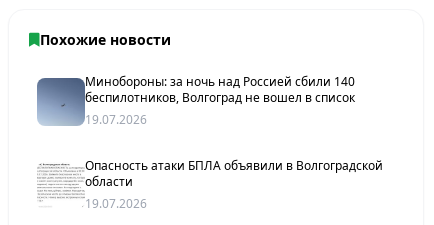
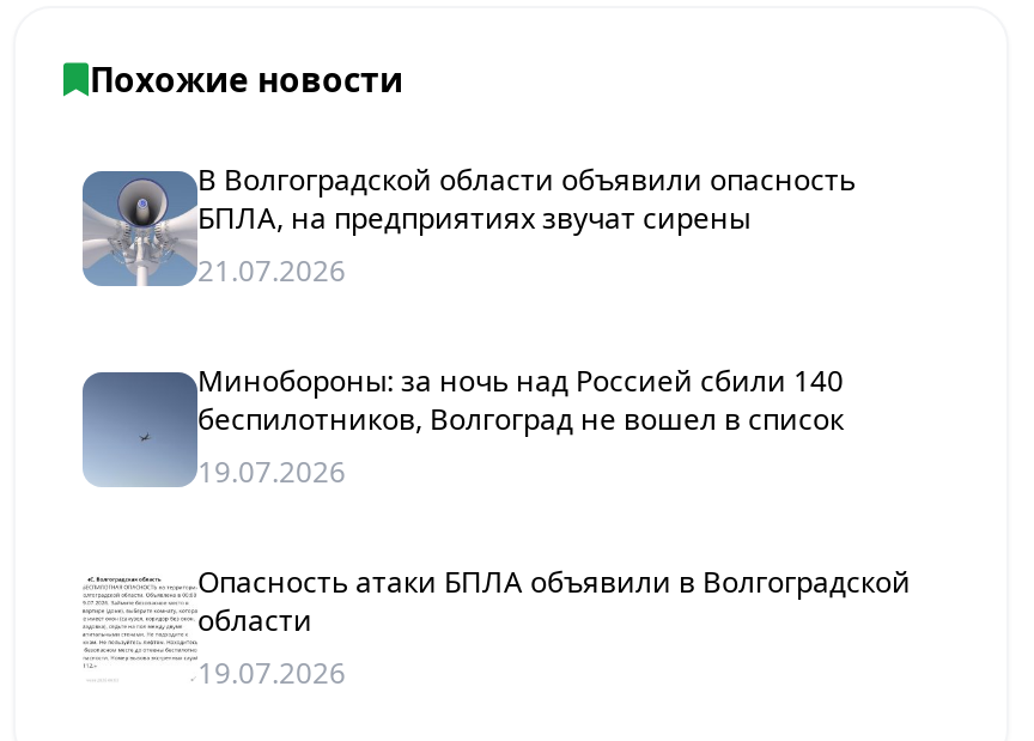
+ [image]
+ В Волгоградской области объявили опасность
+ БПЛА, на предприятиях звучат сирены
+ 21.07.2026
